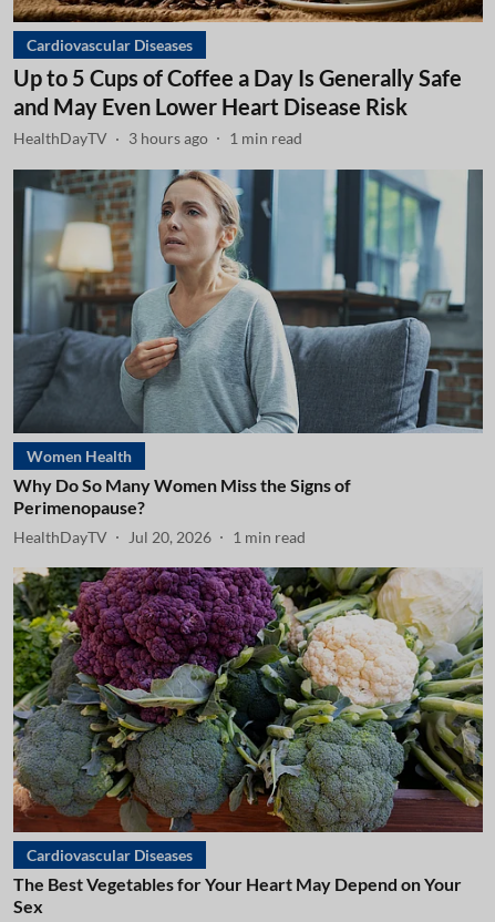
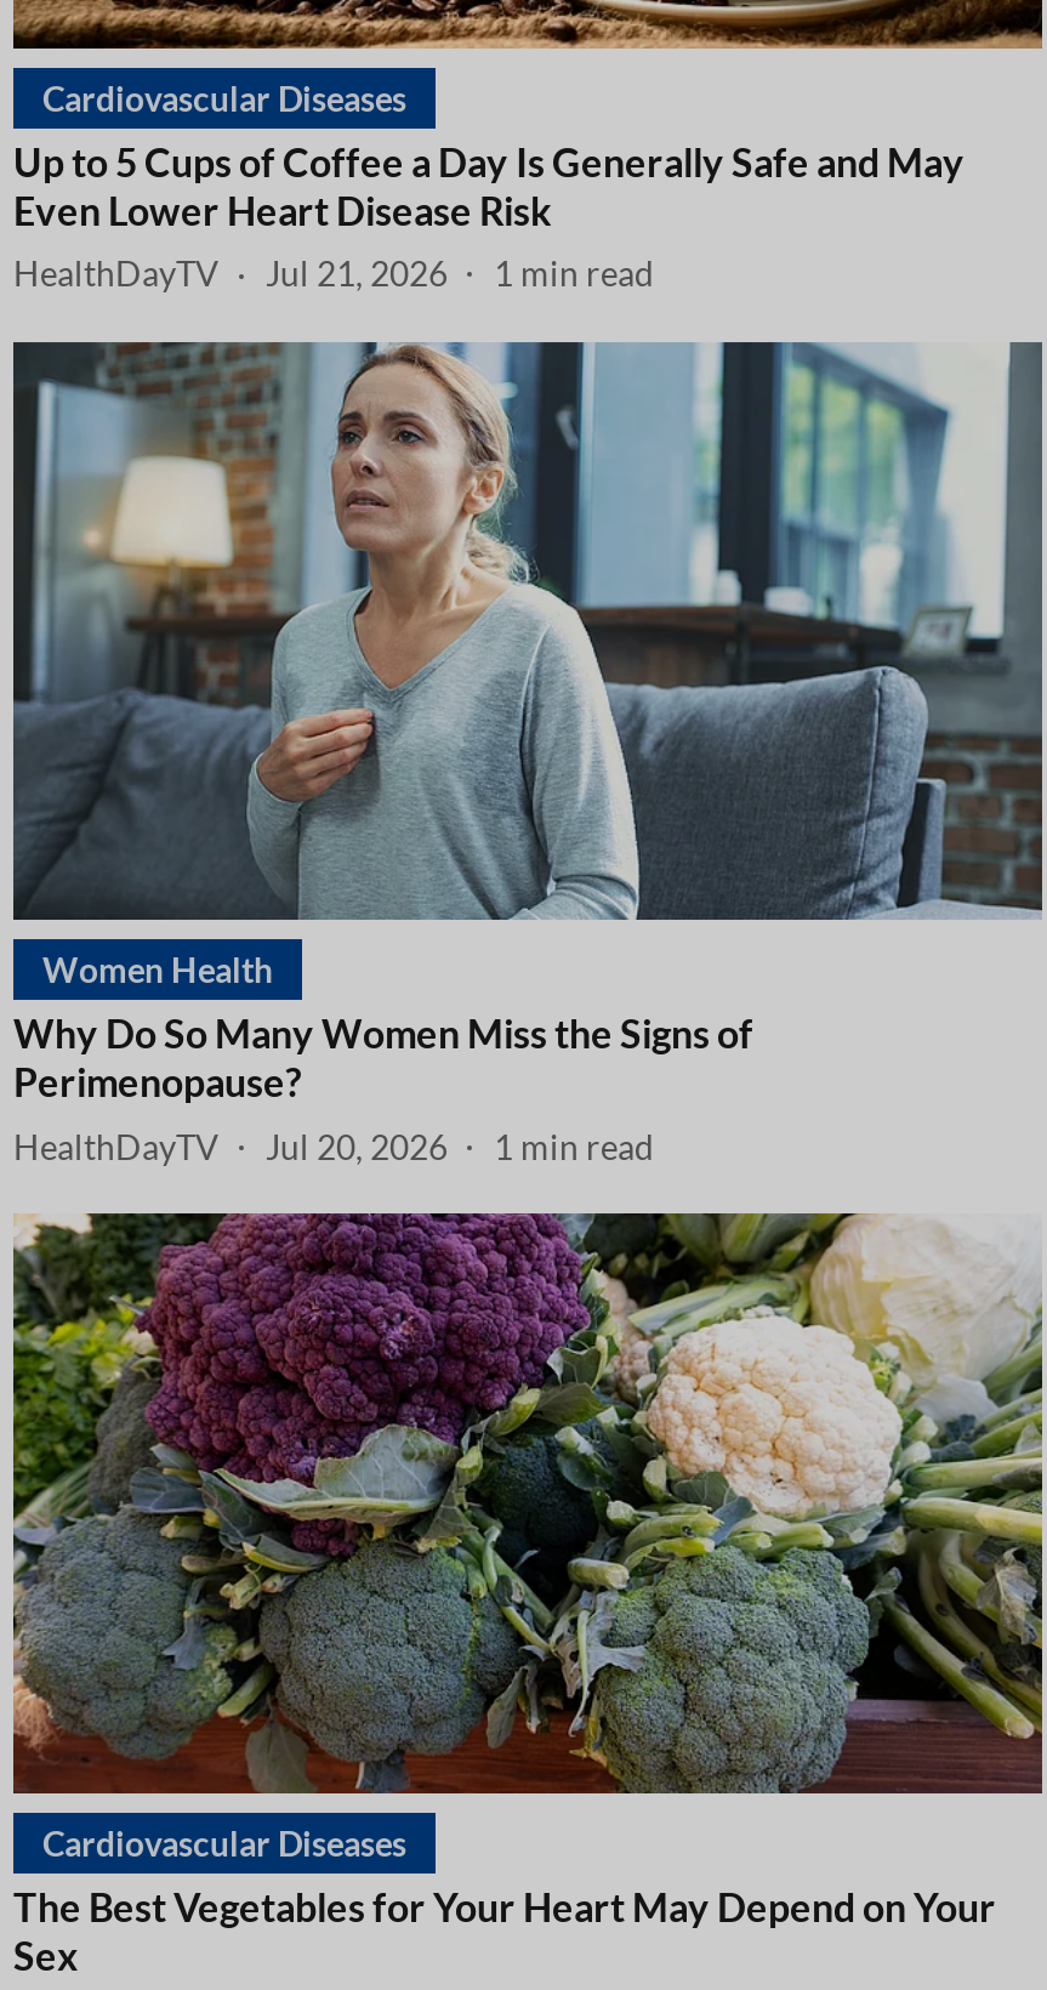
- HealthDayTV 3 hours ago 1 min read
+ HealthDayTV Jul 21, 2026 1 min read
